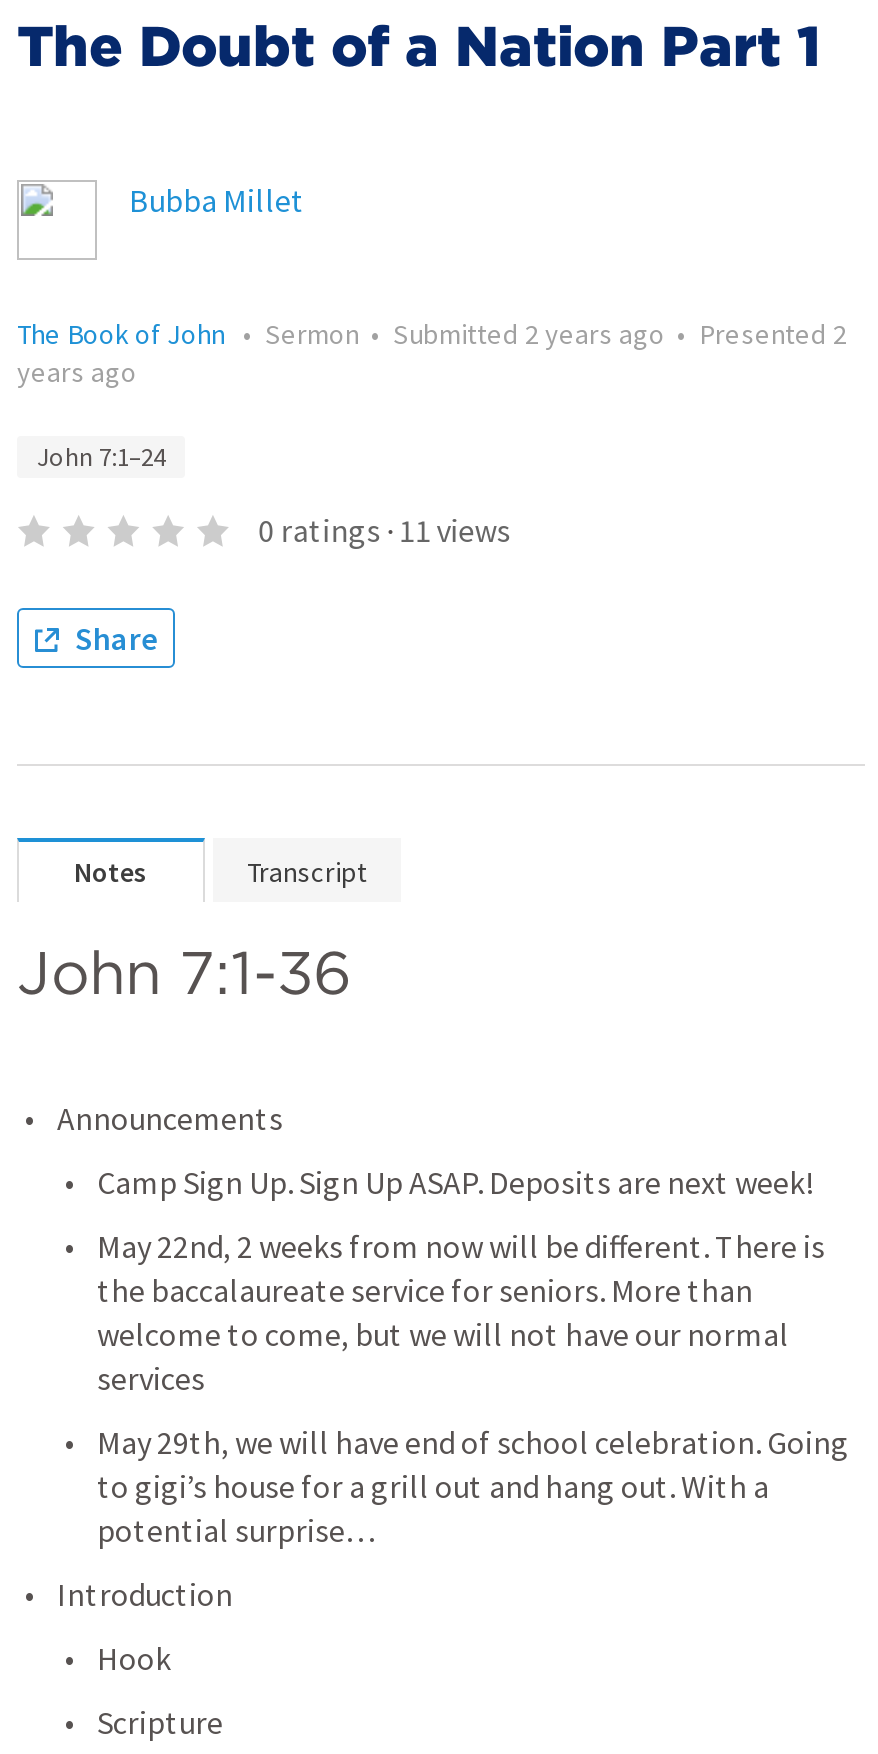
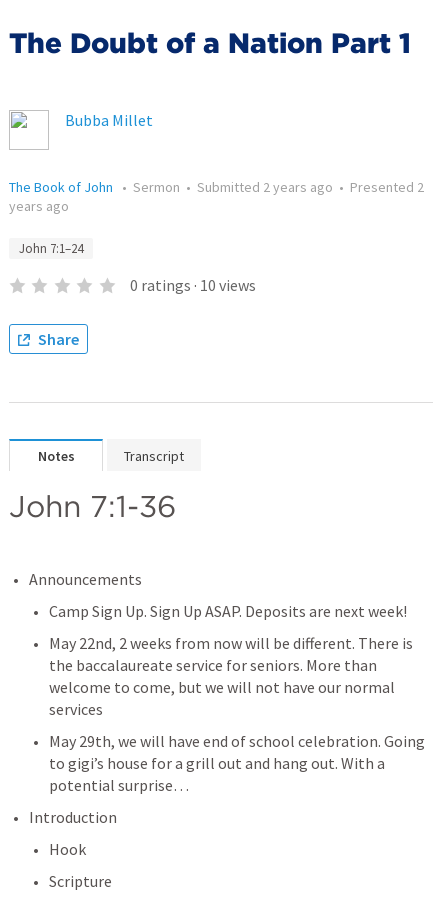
- 0 ratings · 11 views
+ 0 ratings · 10 views
